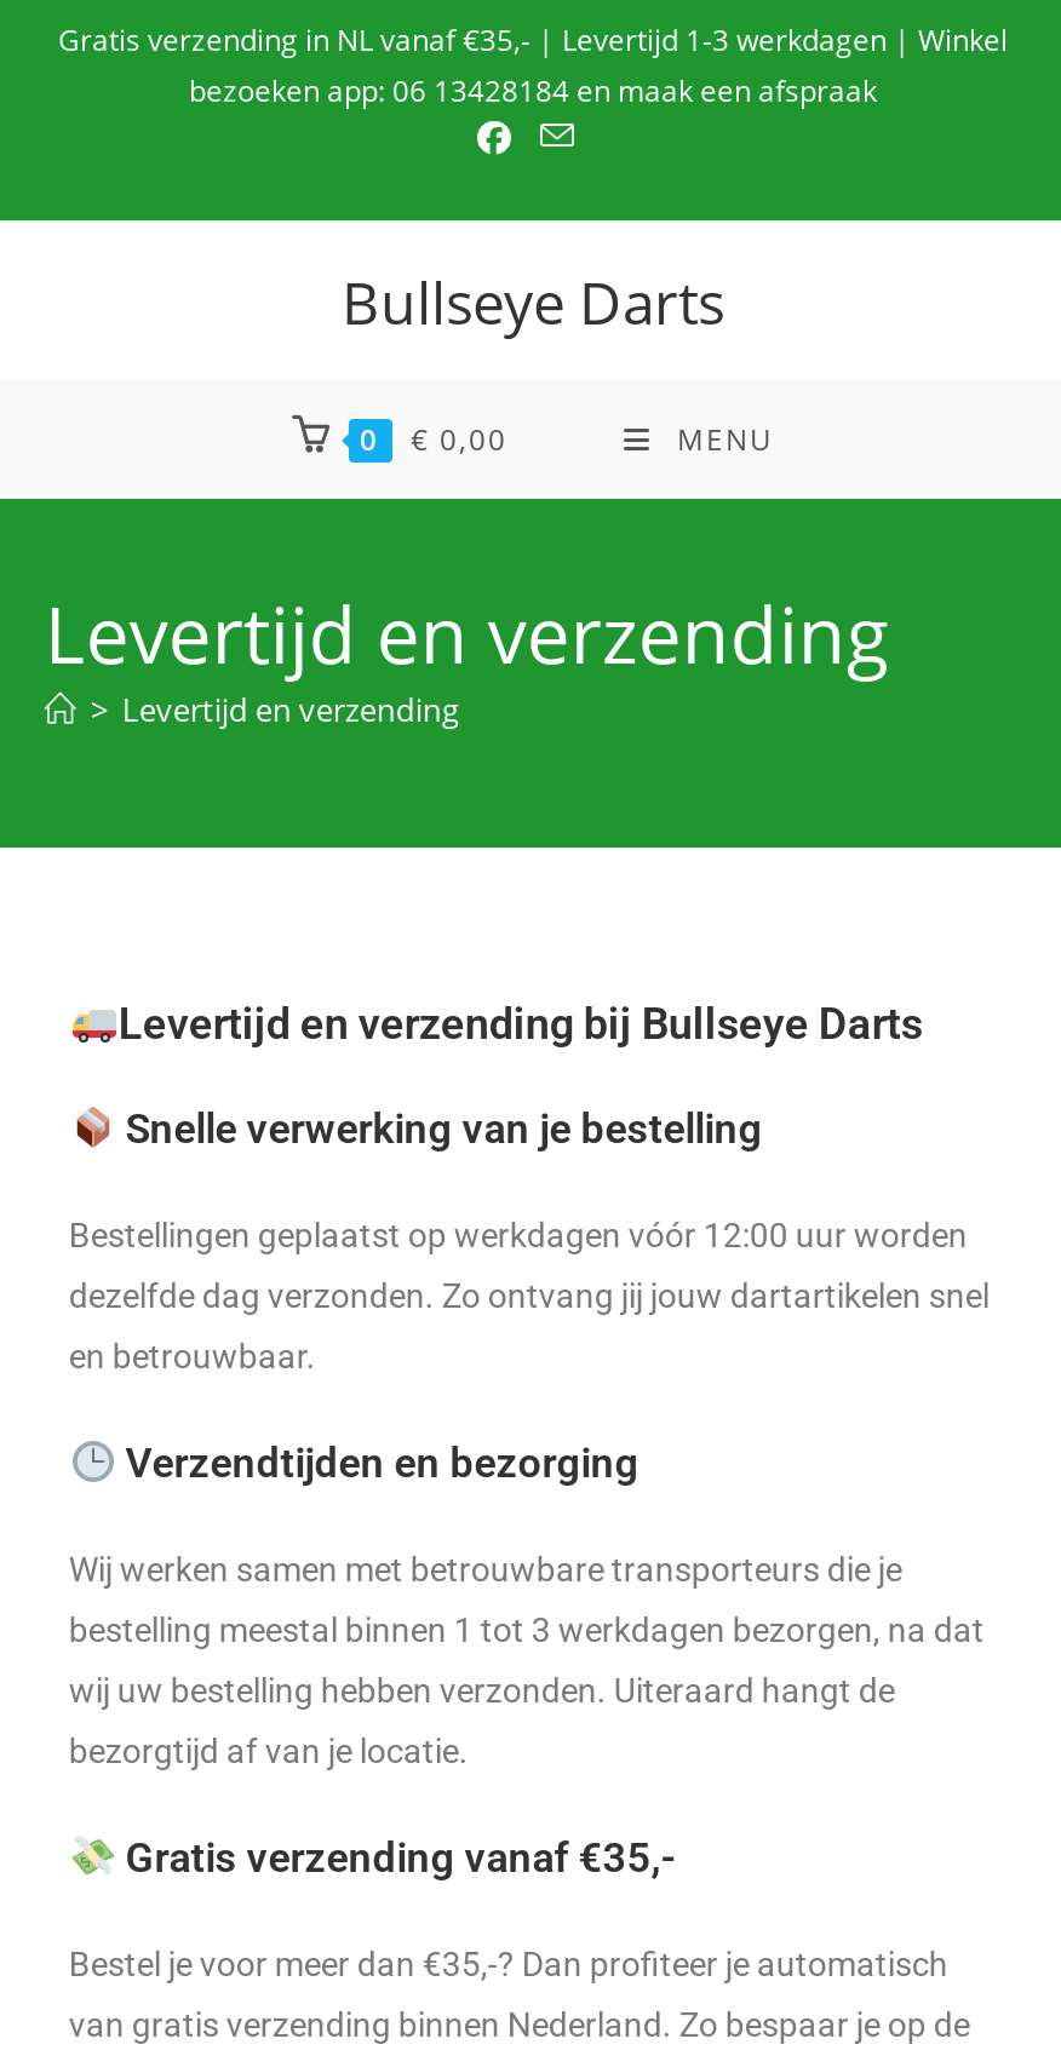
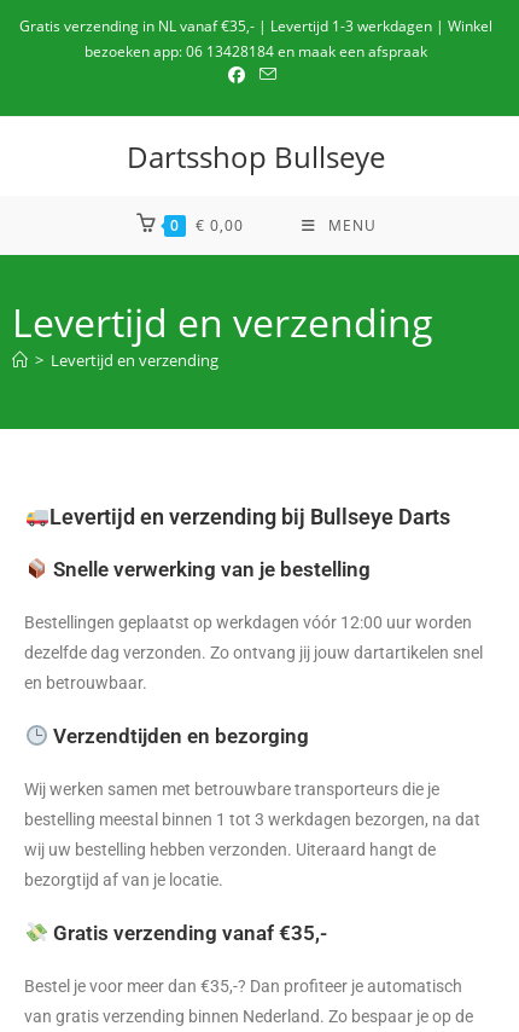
- Bullseye Darts
+ Dartsshop Bullseye
